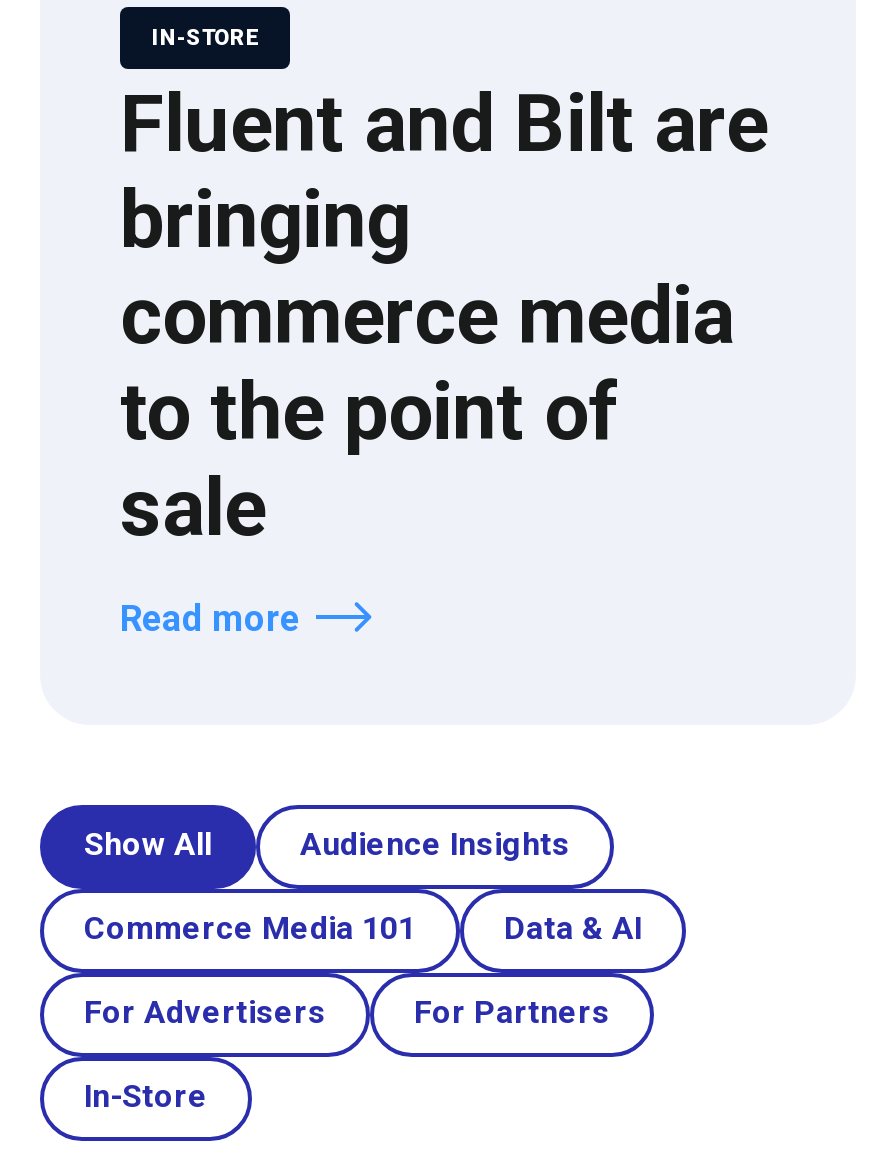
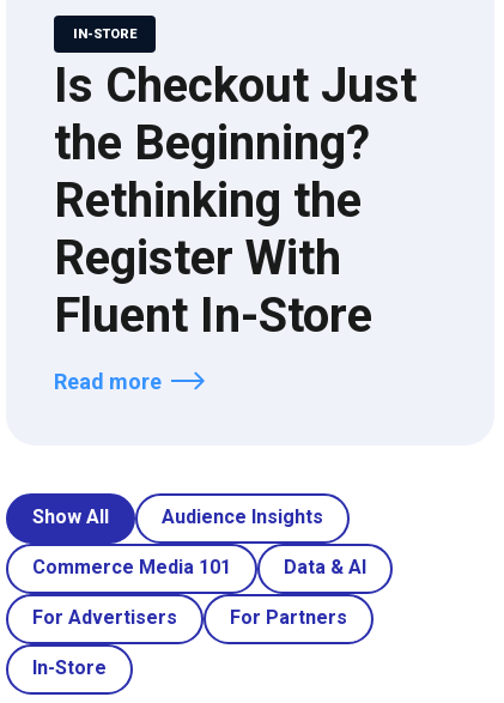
- Fluent and Bilt are
- bringing
- commerce media
- to the point of
- sale
+ Is Checkout Just
+ the Beginning?
+ Rethinking the
+ Register With
+ Fluent In-Store
